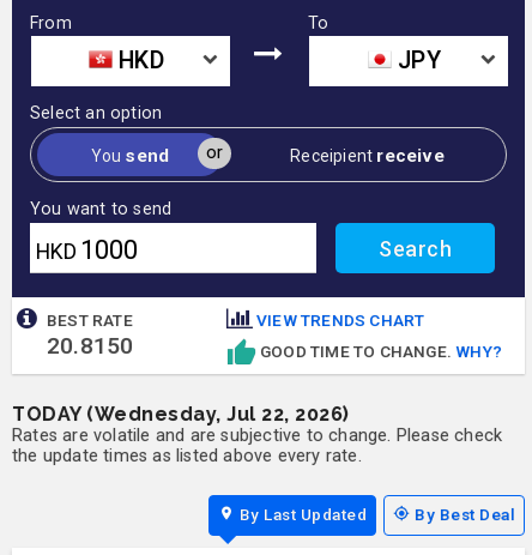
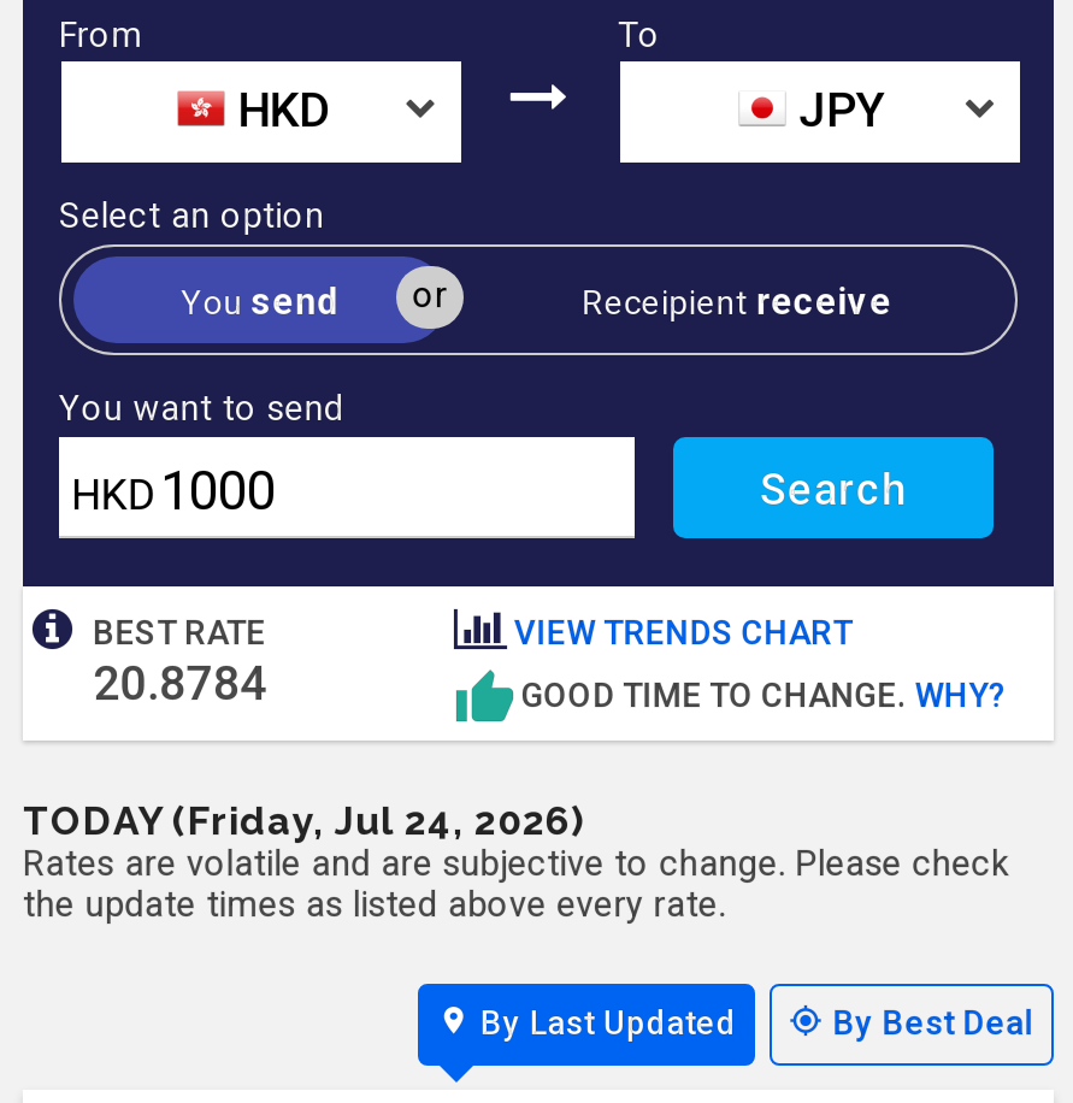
- 20.8150
+ 20.8784

- TODAY (Wednesday, Jul 22, 2026)
+ TODAY (Friday, Jul 24, 2026)
